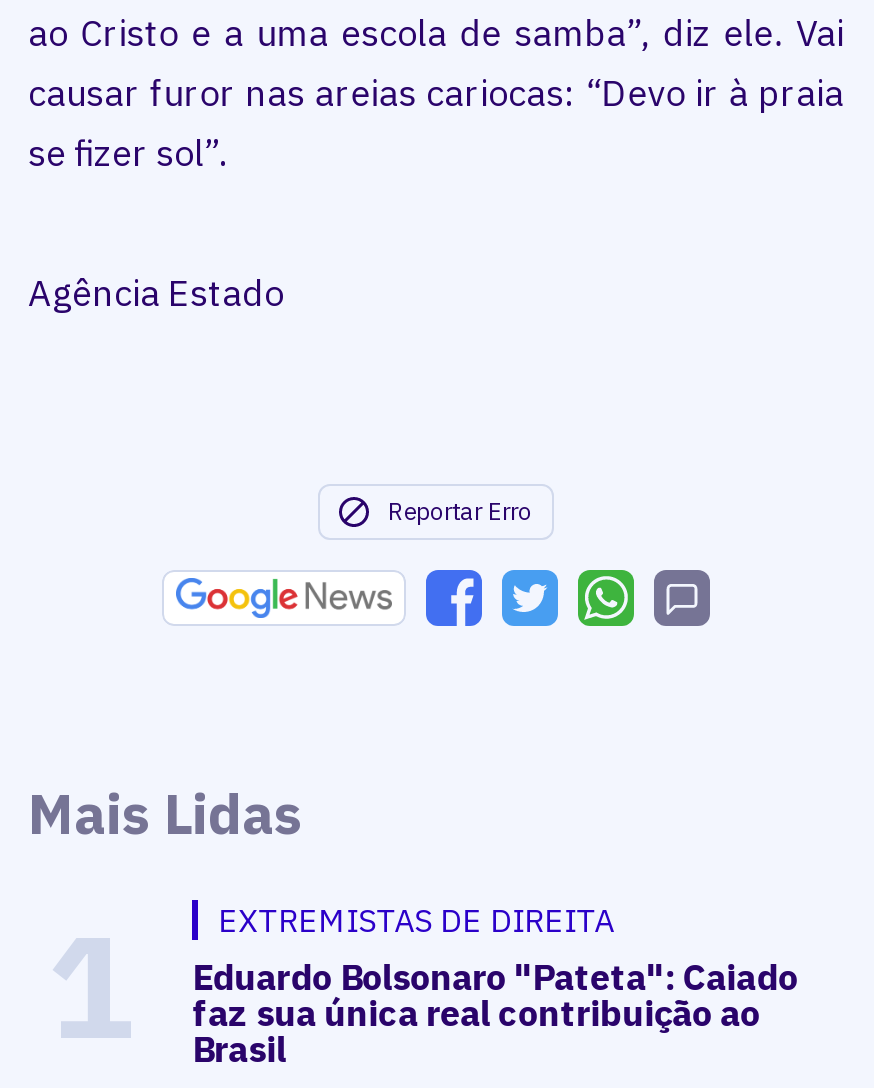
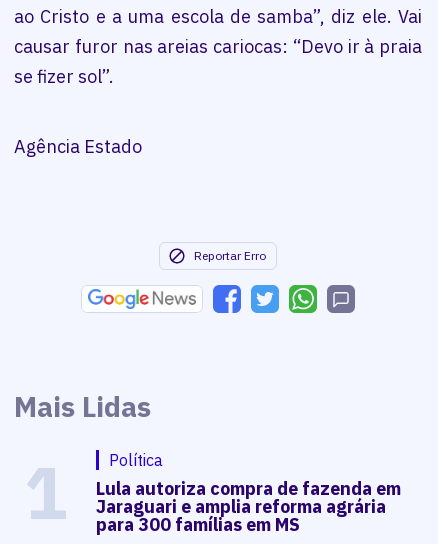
- EXTREMISTAS DE DIREITA
- Eduardo Bolsonaro "Pateta": Caiado
- faz sua única real contribuição ao
- Brasil
+ Política
+ Lula autoriza compra de fazenda em
+ Jaraguari e amplia reforma agrária
+ para 300 famílias em MS
